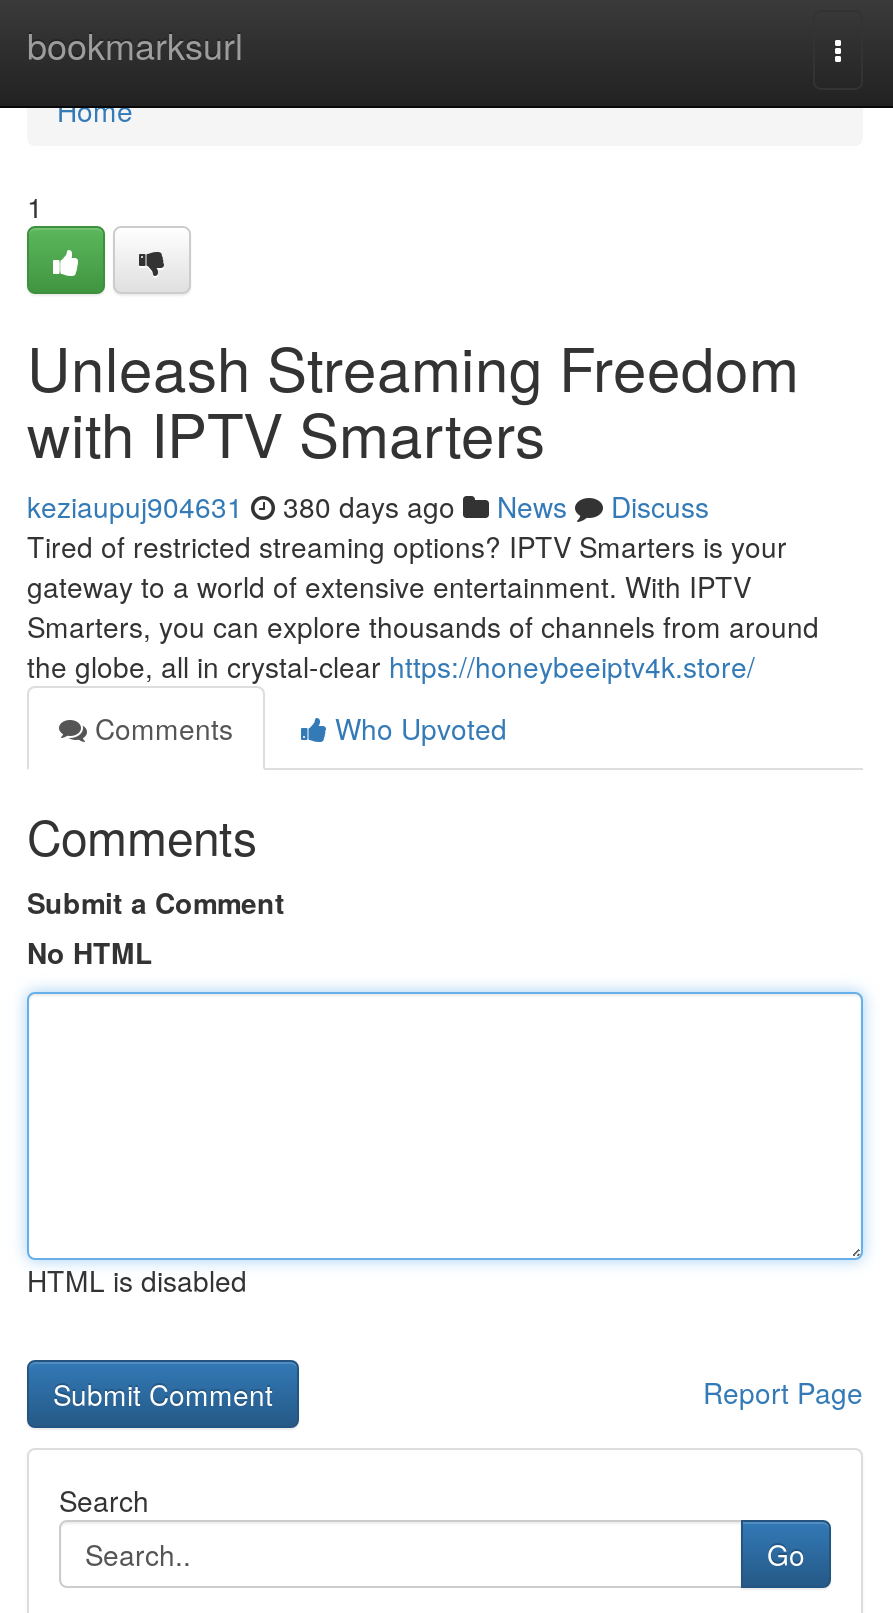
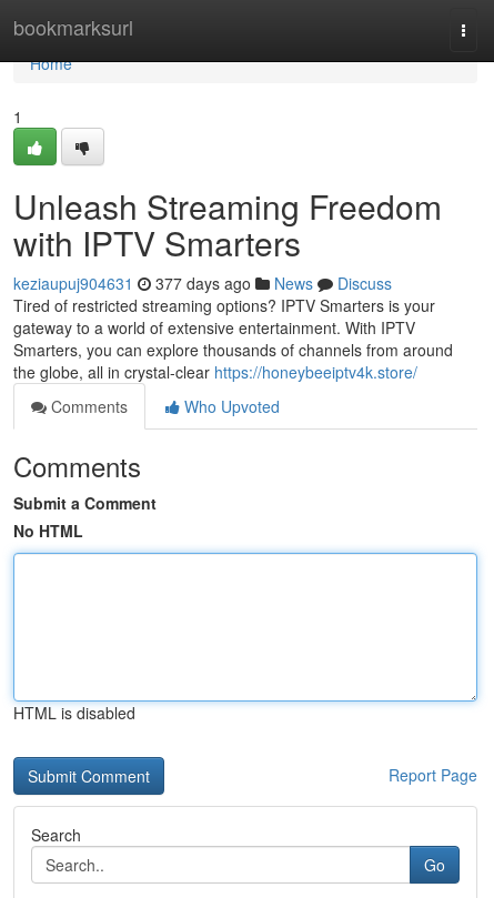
- keziaupuj904631 380 days ago News Discuss
+ keziaupuj904631 377 days ago News Discuss
